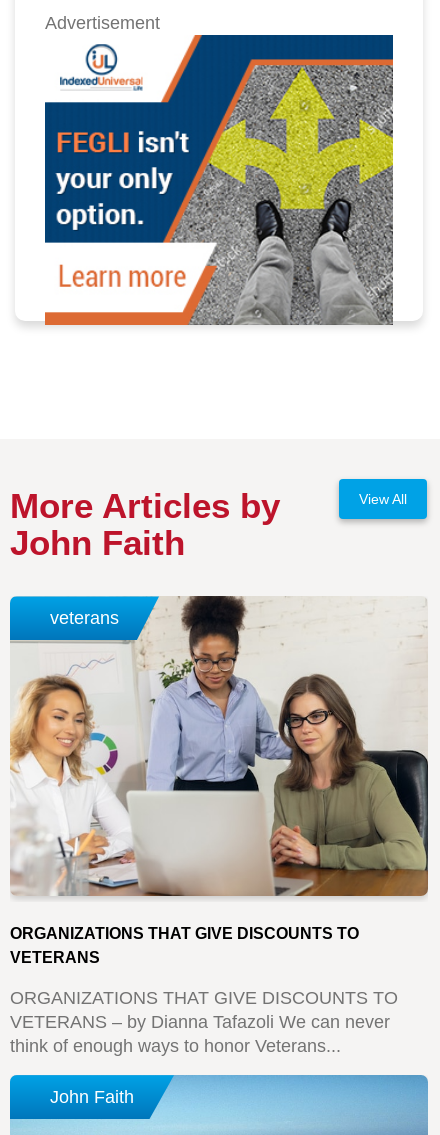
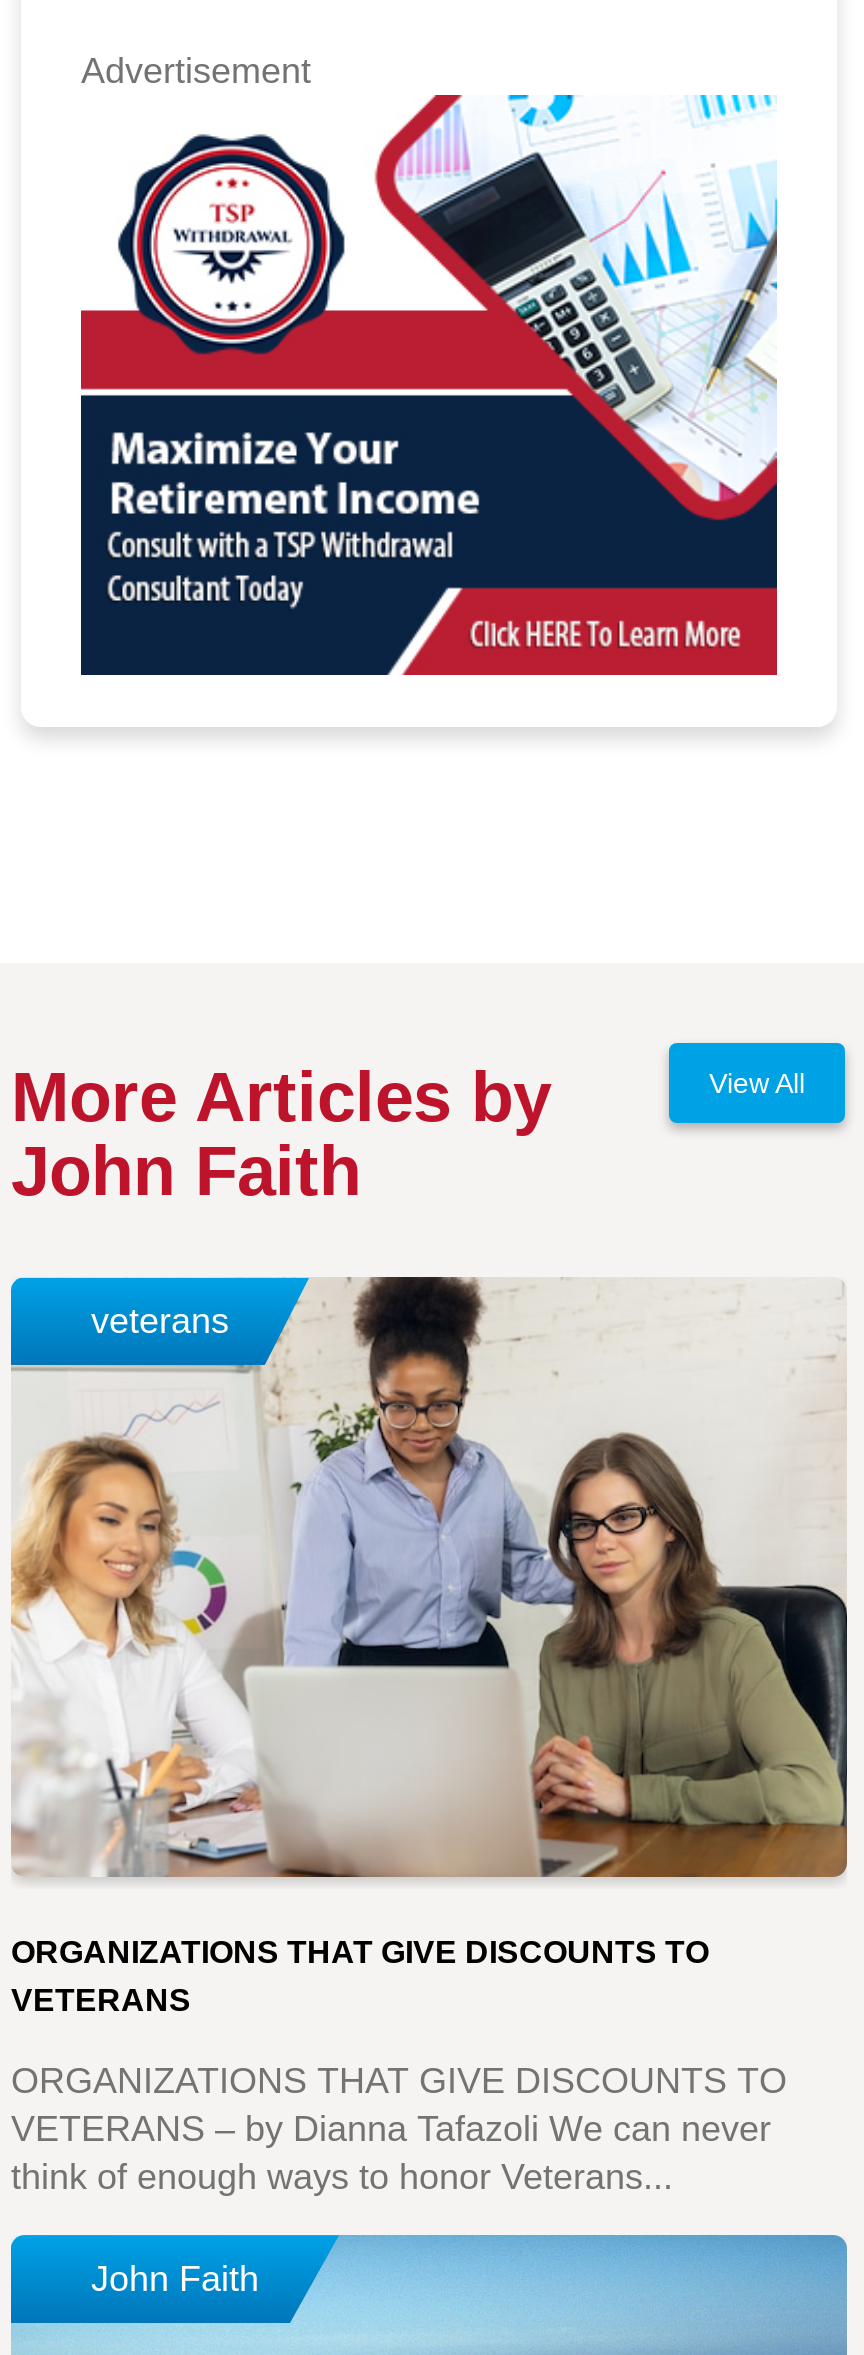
- [image]
+ [image]
